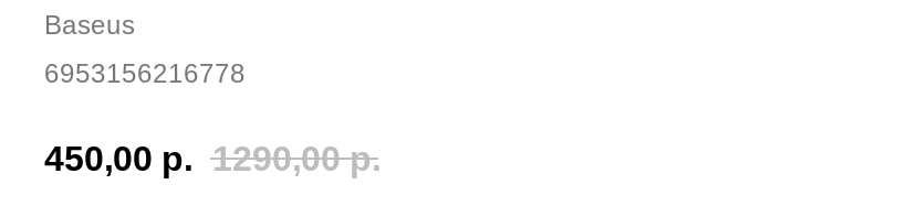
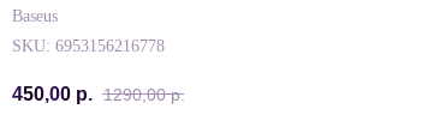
- 6953156216778
+ SKU: 6953156216778
